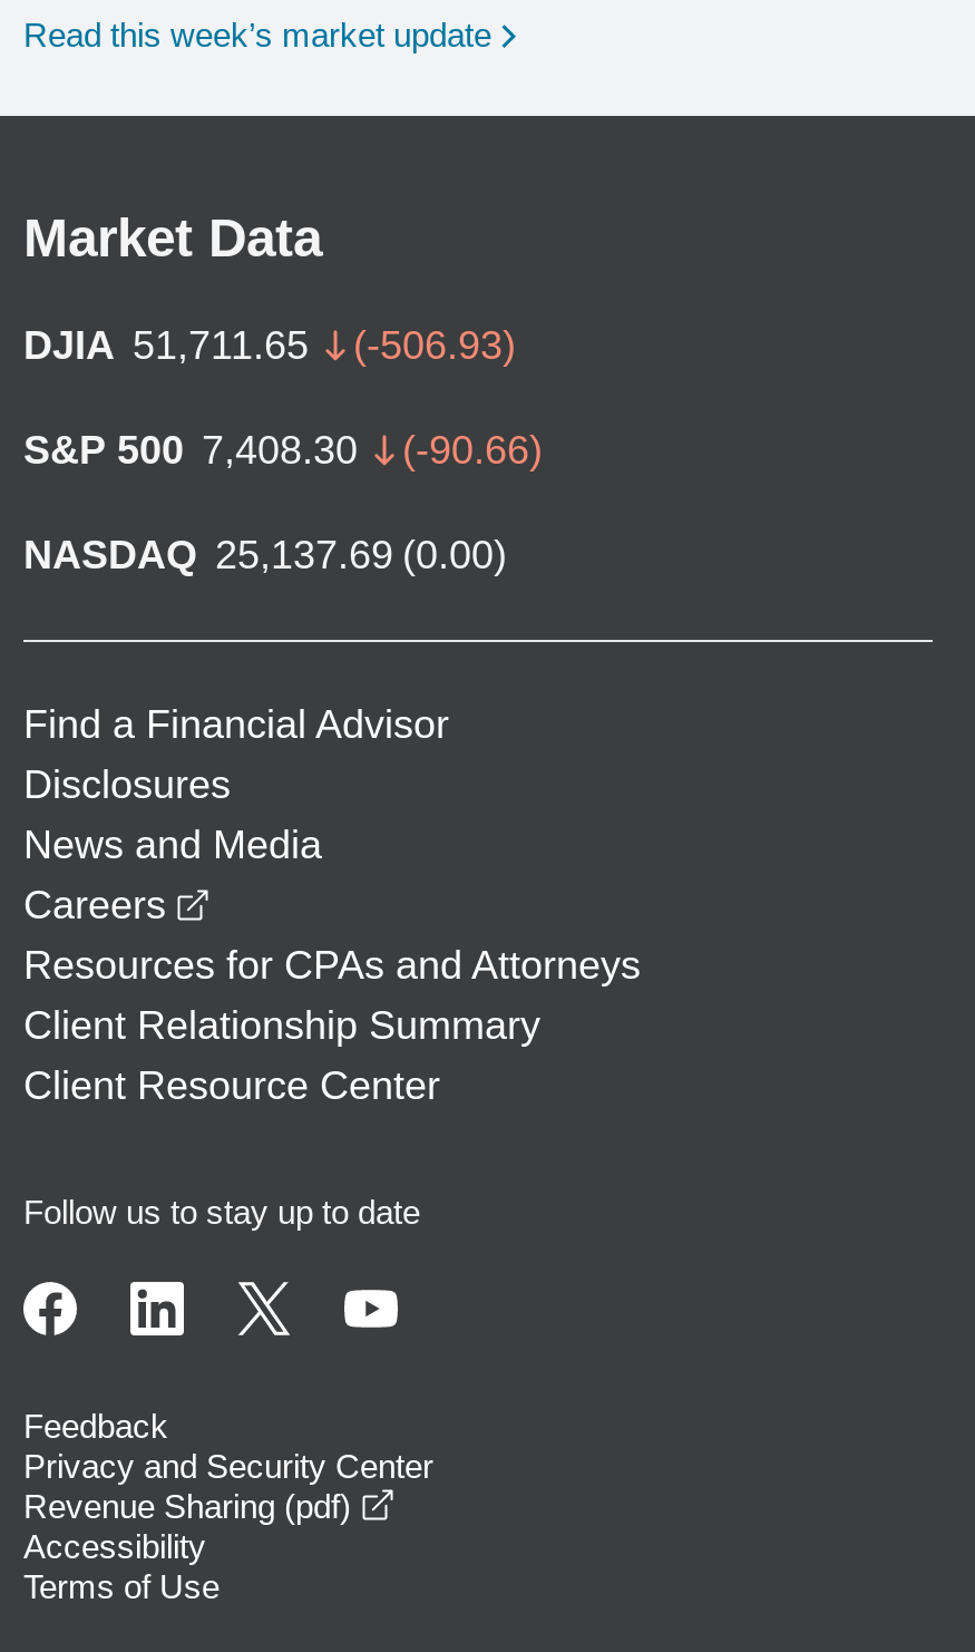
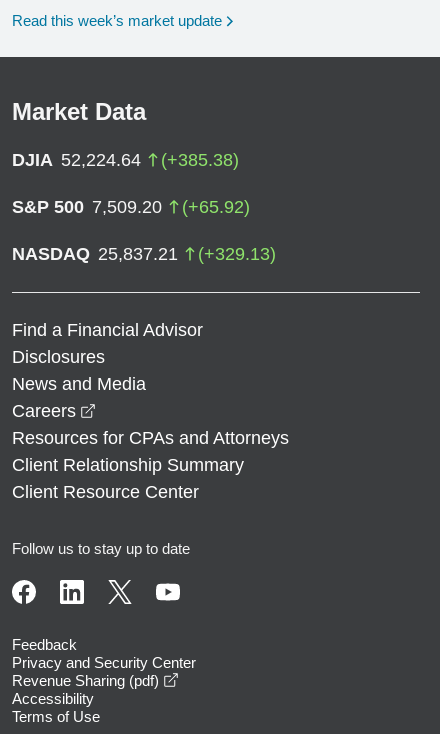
- DJIA 51,711.65
- (-506.93)
+ DJIA 52,224.64
+ (+385.38)

- S&P 500 7,408.30
- (-90.66)
+ S&P 500 7,509.20
+ (+65.92)

- NASDAQ 25,137.69 (0.00)
+ NASDAQ 25,837.21
+ (+329.13)
